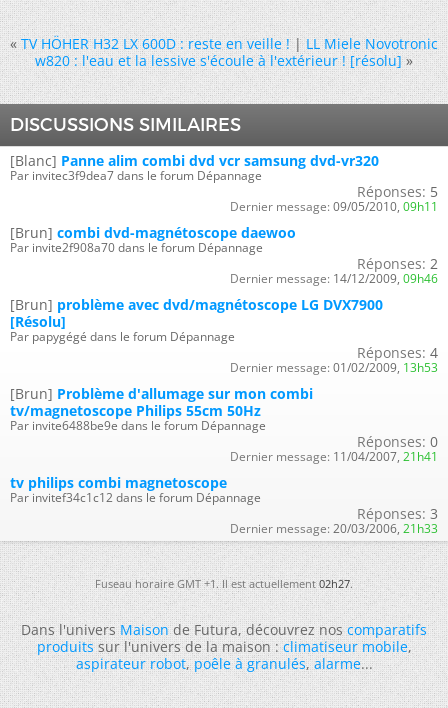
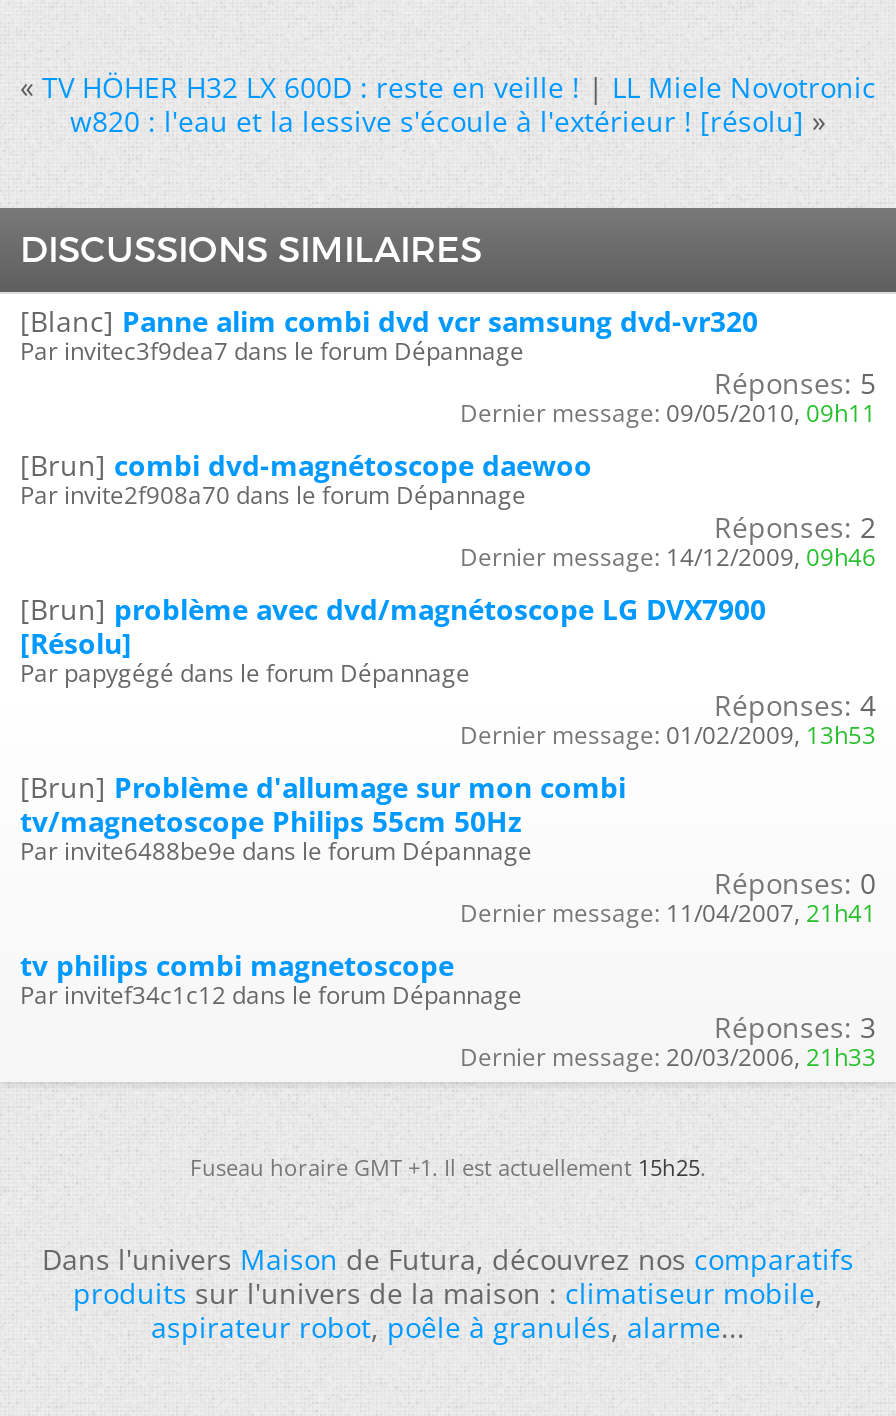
- Fuseau horaire GMT +1. Il est actuellement 02h27.
+ Fuseau horaire GMT +1. Il est actuellement 15h25.
